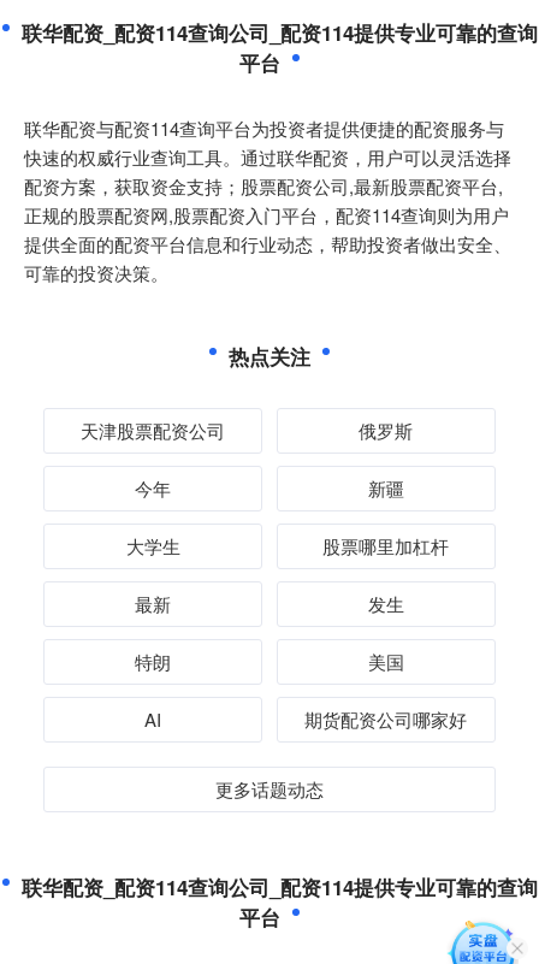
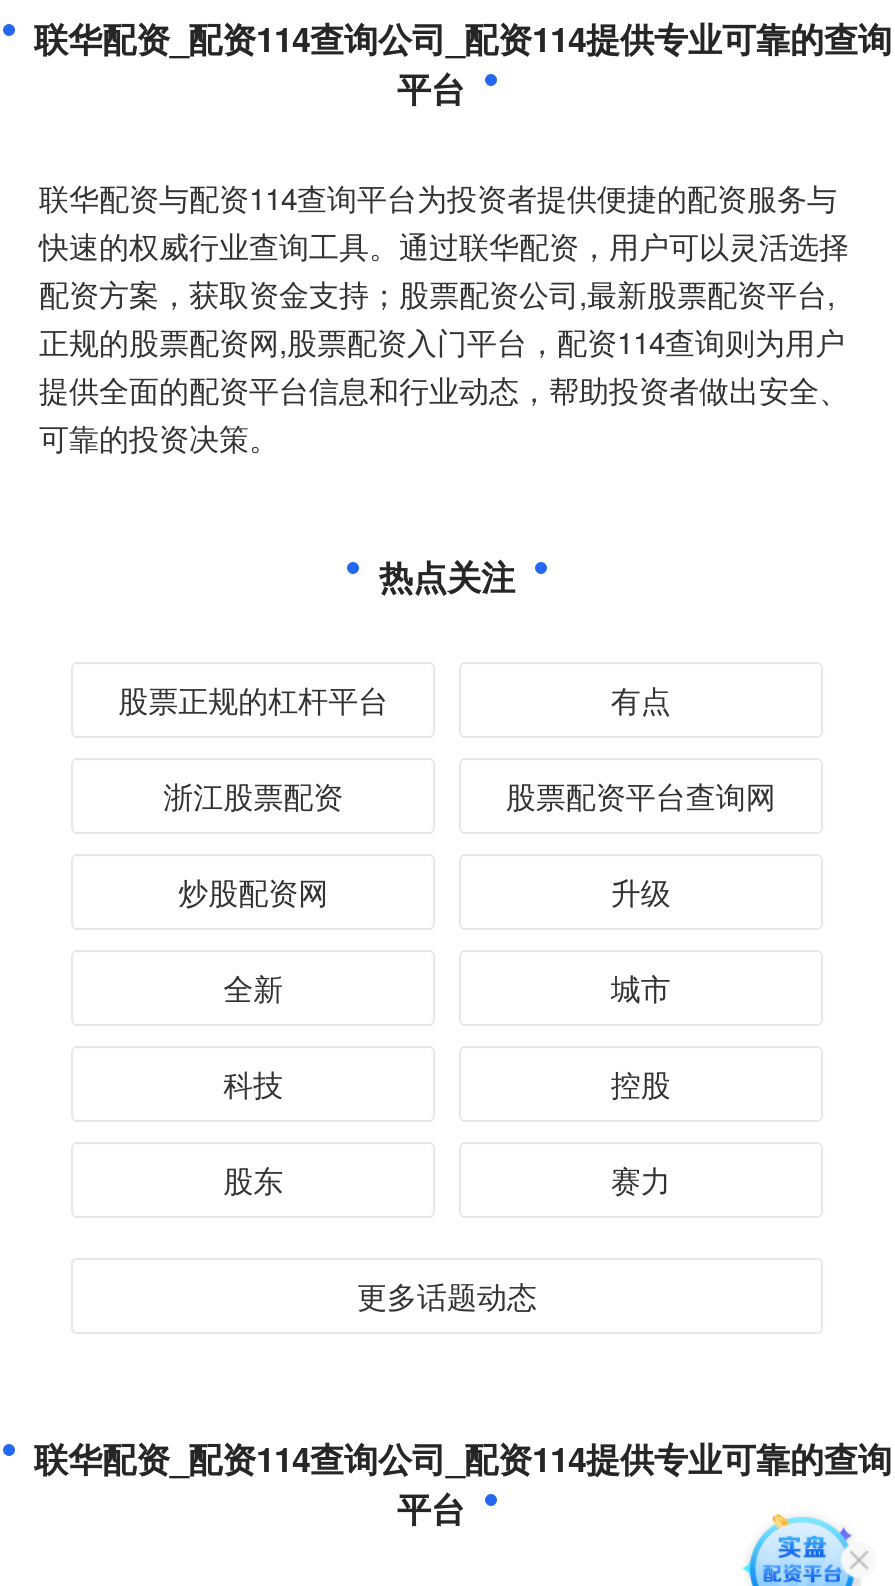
- 天津股票配资公司
- 俄罗斯
+ 股票正规的杠杆平台
+ 有点

- 今年
- 新疆
+ 浙江股票配资
+ 股票配资平台查询网

- 大学生
- 股票哪里加杠杆
+ 炒股配资网
+ 升级

- 最新
- 发生
+ 全新
+ 城市

- 特朗
- 美国
+ 科技
+ 控股

- AI
- 期货配资公司哪家好
+ 股东
+ 赛力
